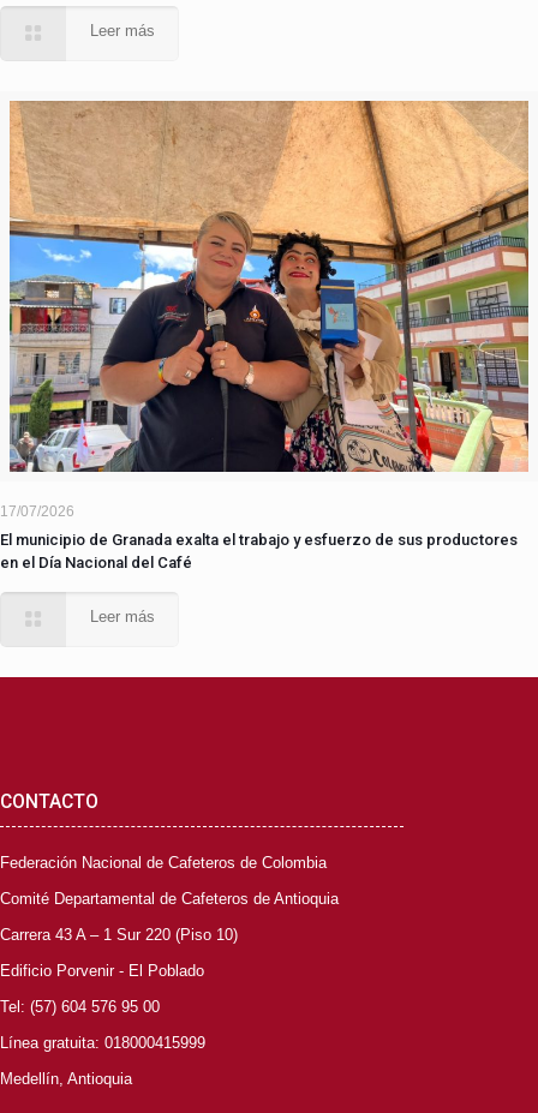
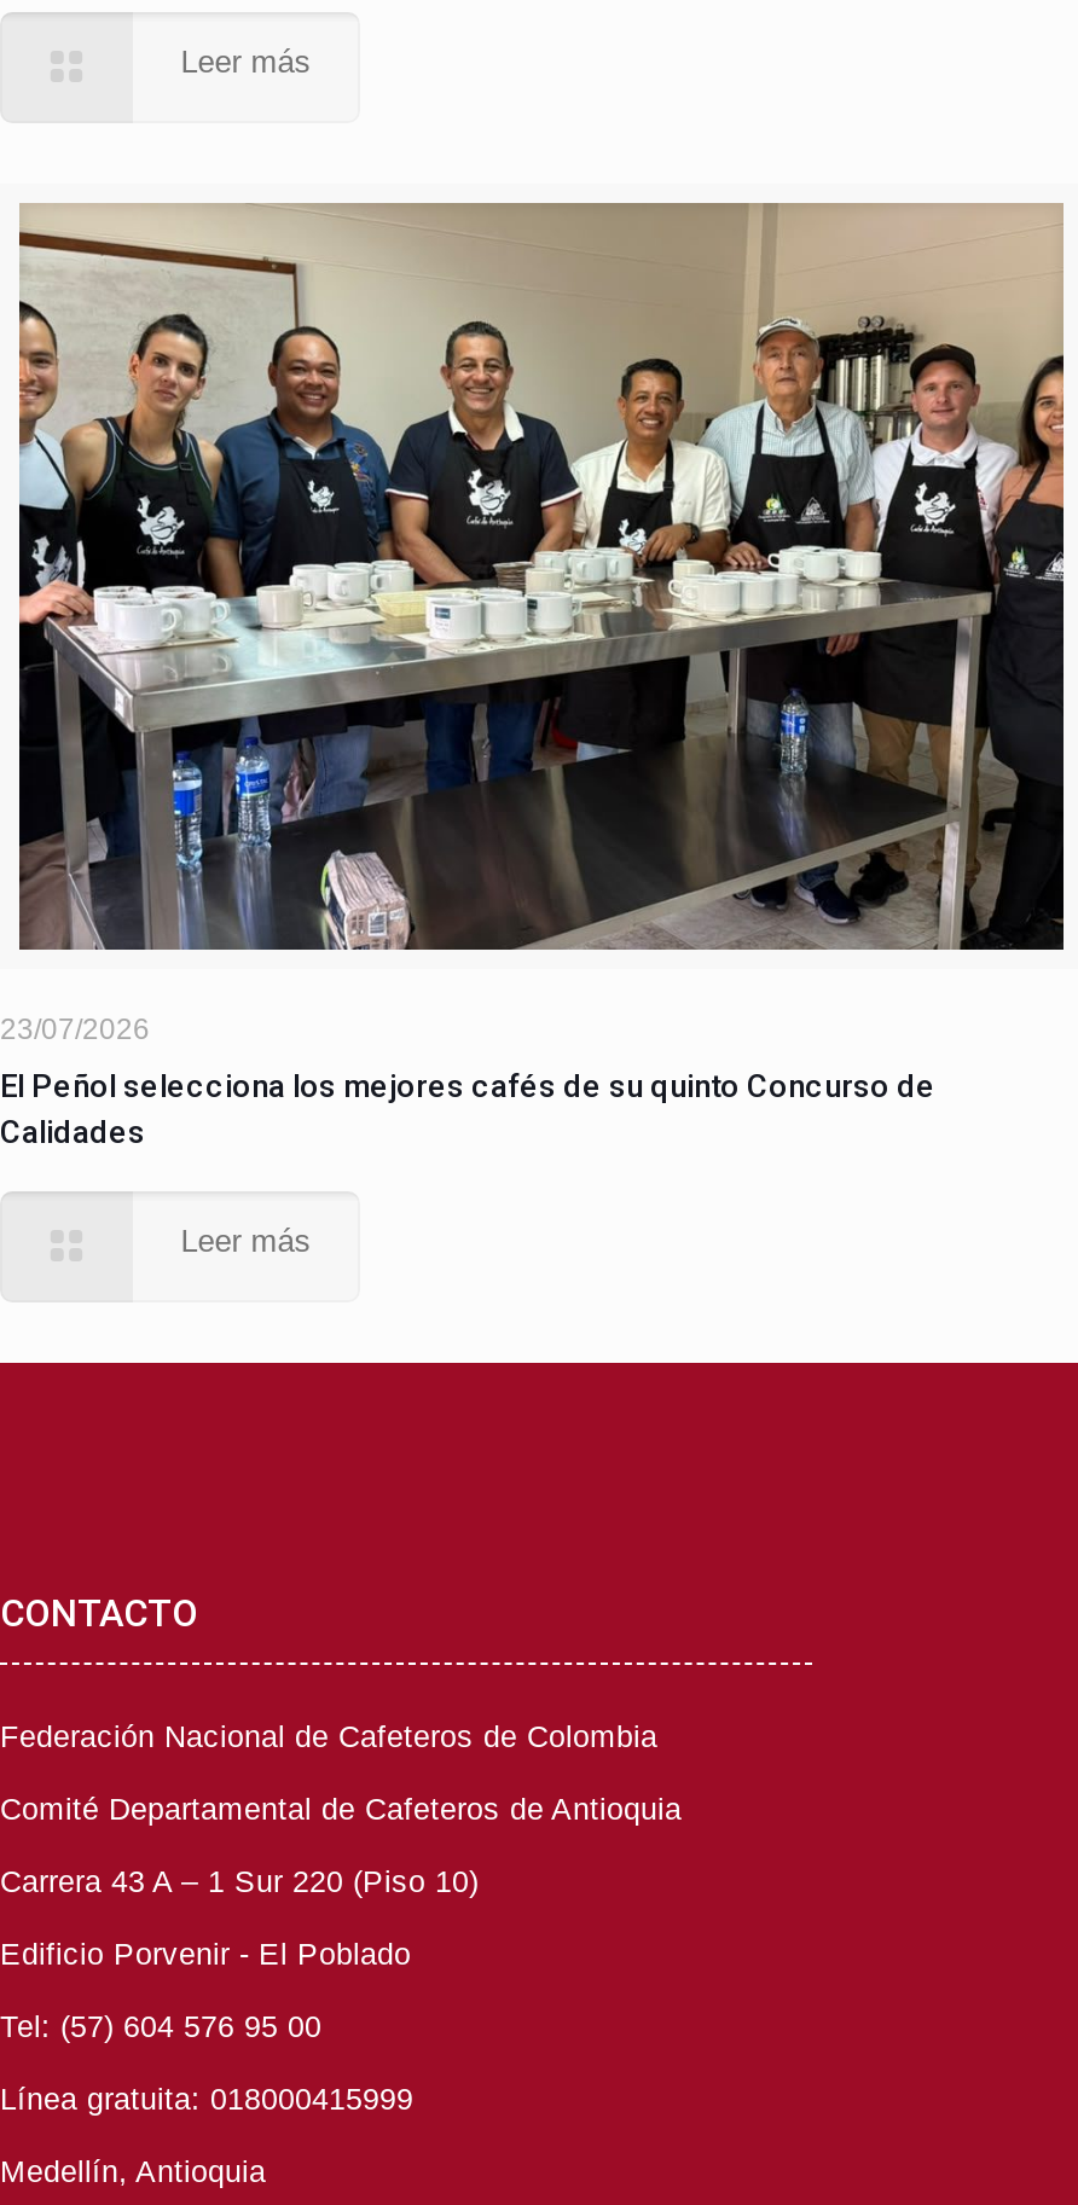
- [image]
- 17/07/2026
+ [image]
+ 23/07/2026

- El municipio de Granada exalta el trabajo y esfuerzo de sus productores
- en el Día Nacional del Café
+ El Peñol selecciona los mejores cafés de su quinto Concurso de
+ Calidades
